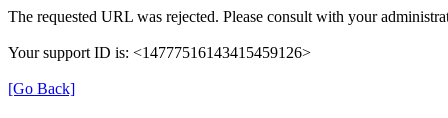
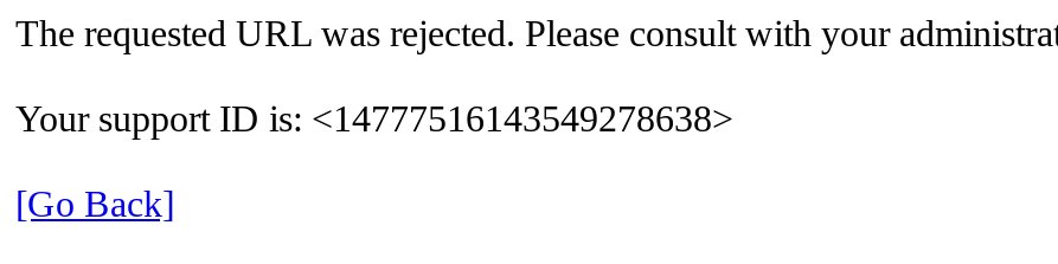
- Your support ID is: <14777516143415459126>
+ Your support ID is: <14777516143549278638>
